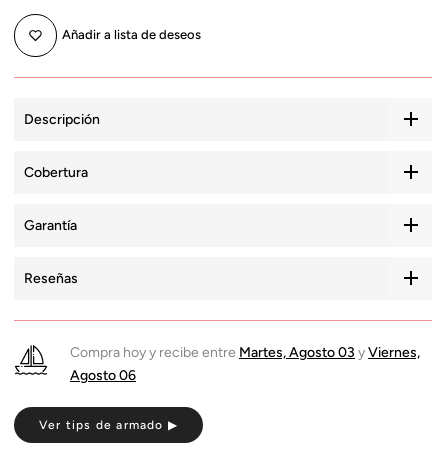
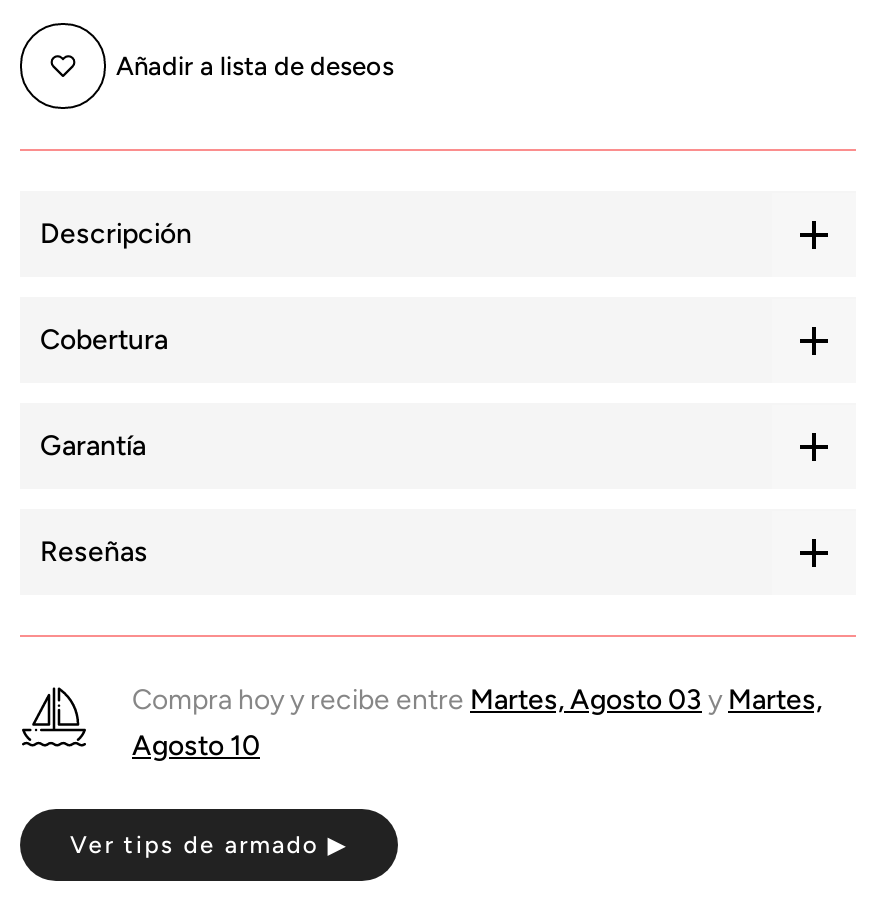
- Compra hoy y recibe entre Martes, Agosto 03 y Viernes,
+ Compra hoy y recibe entre Martes, Agosto 03 y Martes,

- Agosto 06
+ Agosto 10
